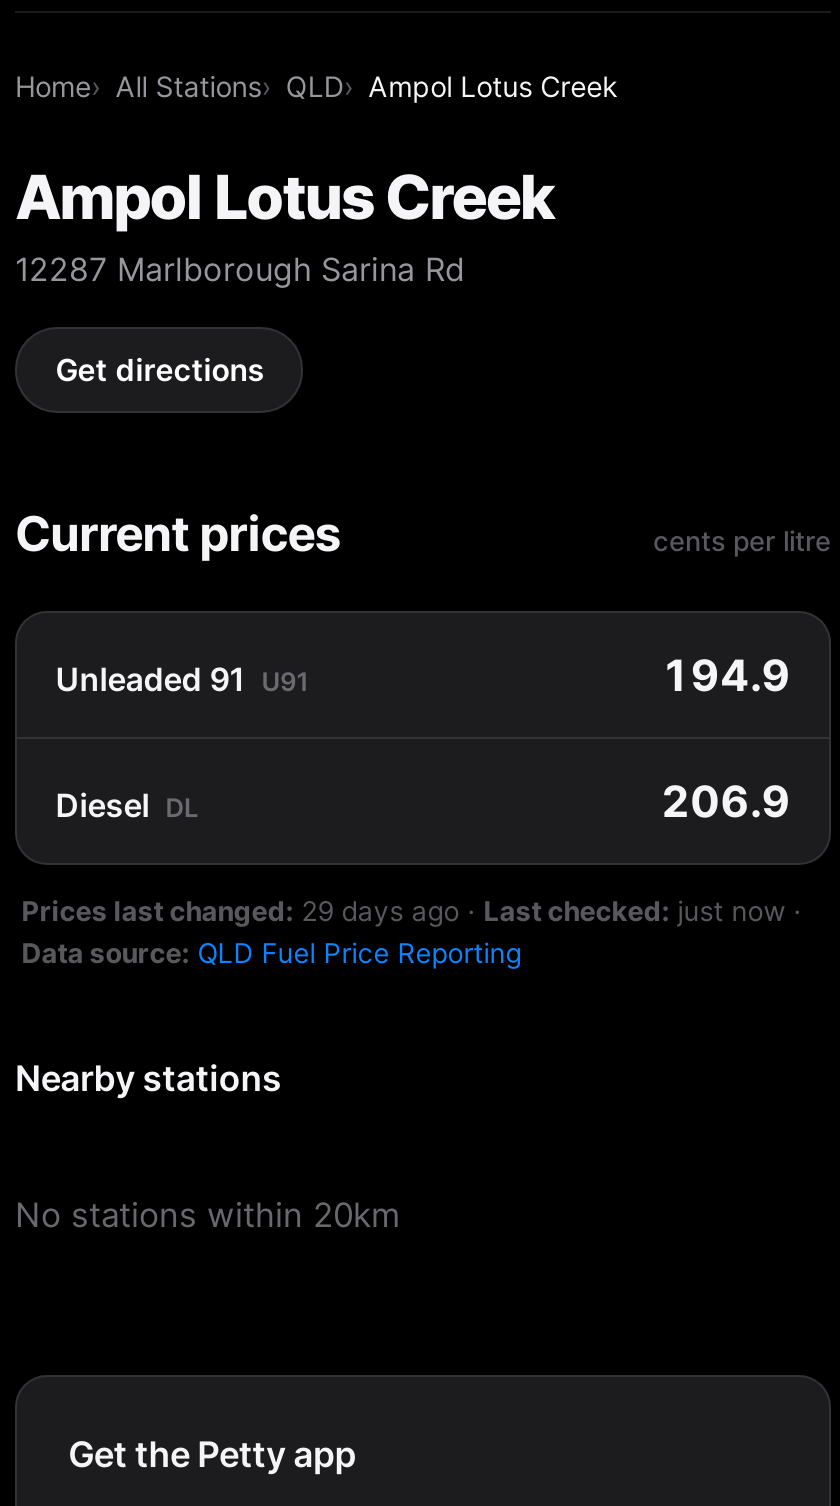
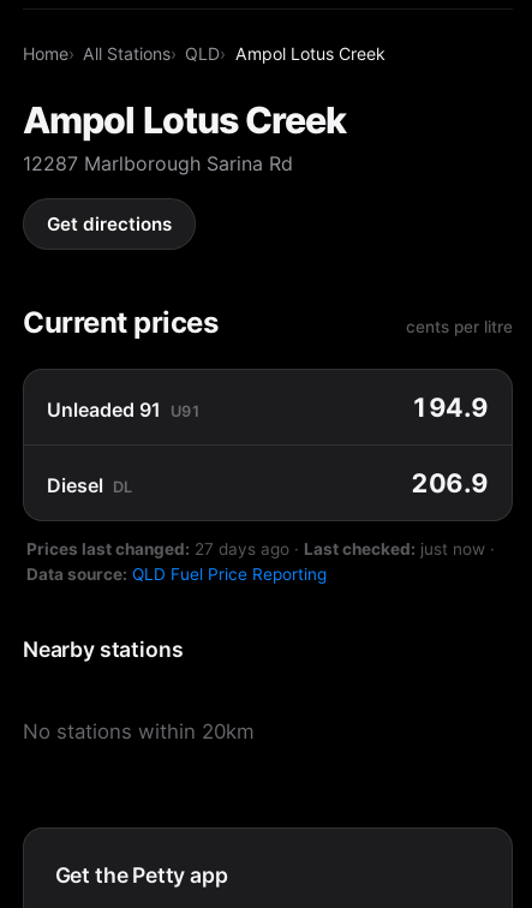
- Prices last changed: 29 days ago · Last checked: just now ·
+ Prices last changed: 27 days ago · Last checked: just now ·
